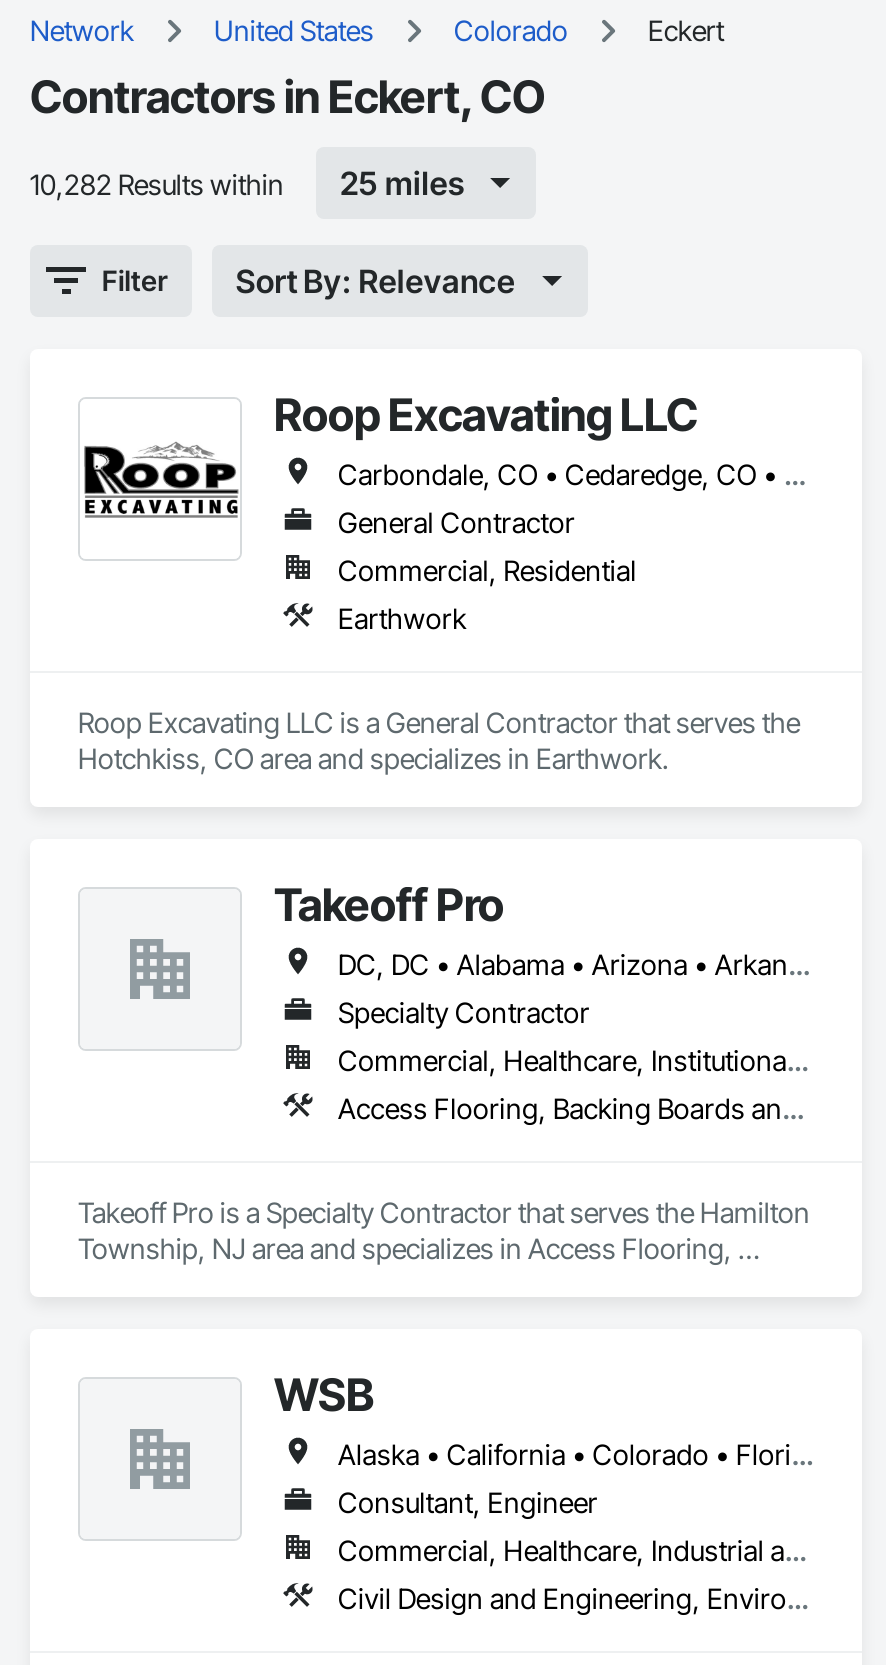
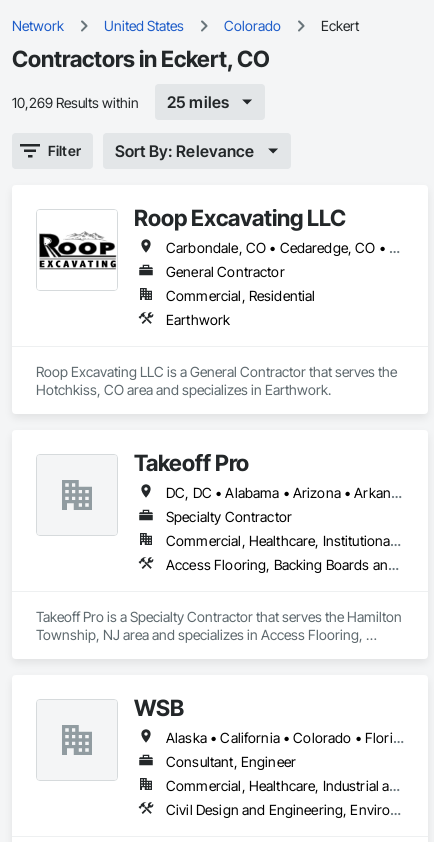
- 10,282 Results within
+ 10,269 Results within
